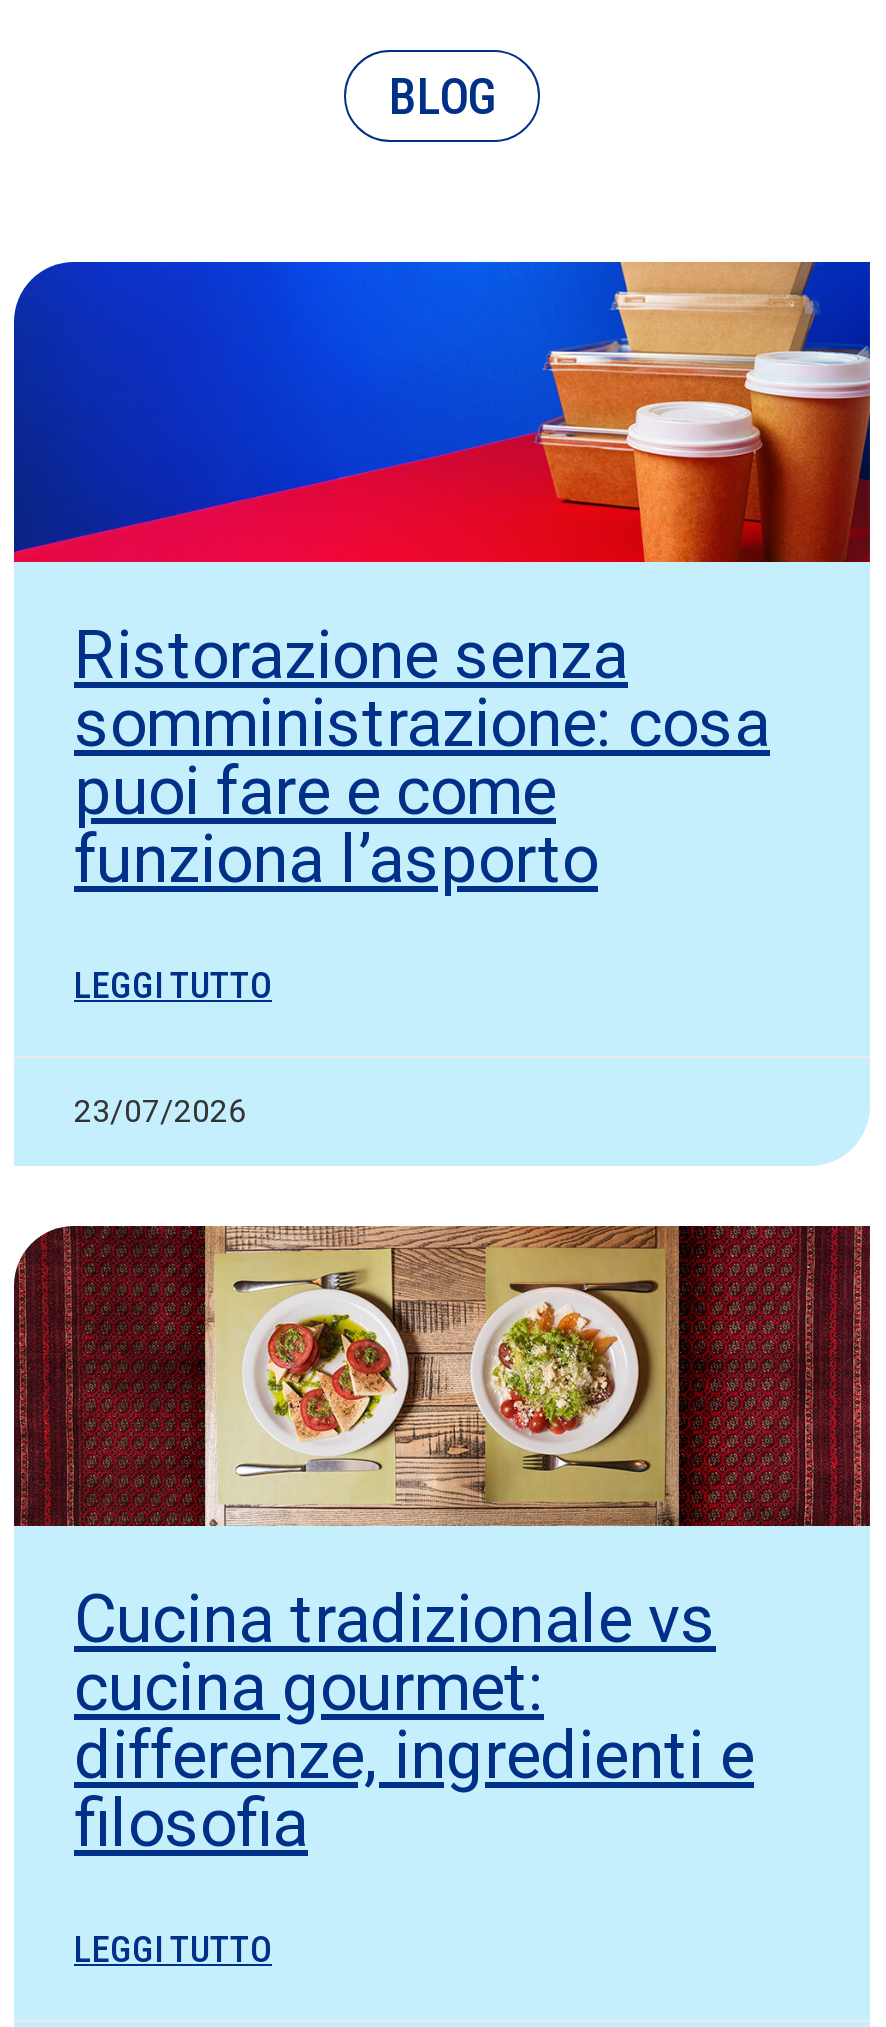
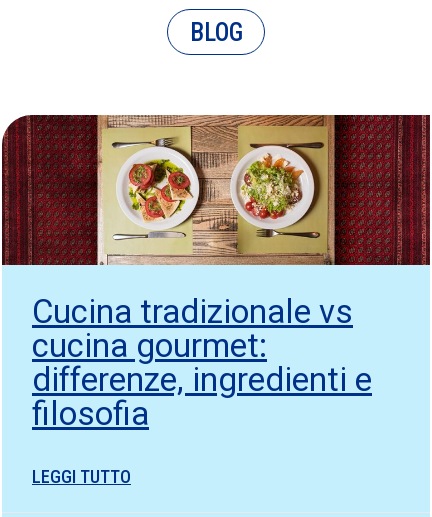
- [image]
- Ristorazione senza
- somministrazione: cosa
- puoi fare e come
- funziona l’asporto
- LEGGI TUTTO
- 23/07/2026
